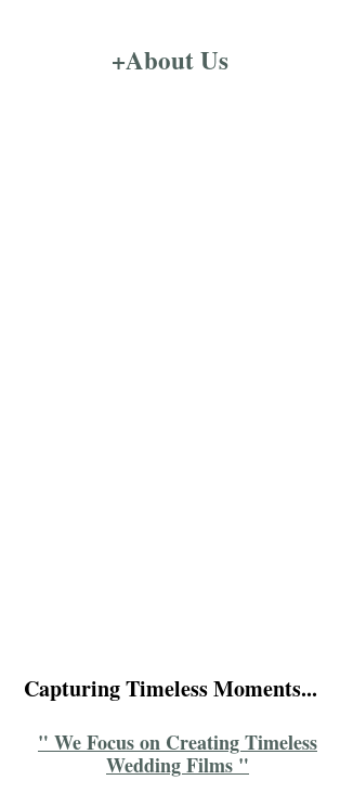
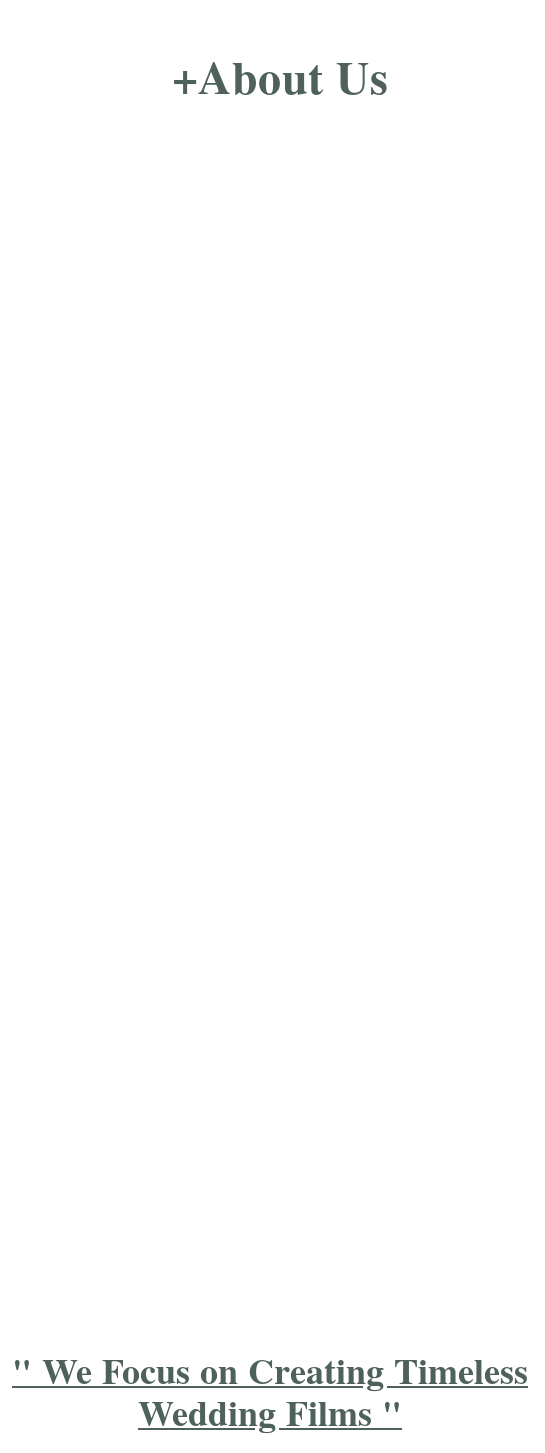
- Capturing Timeless Moments...
